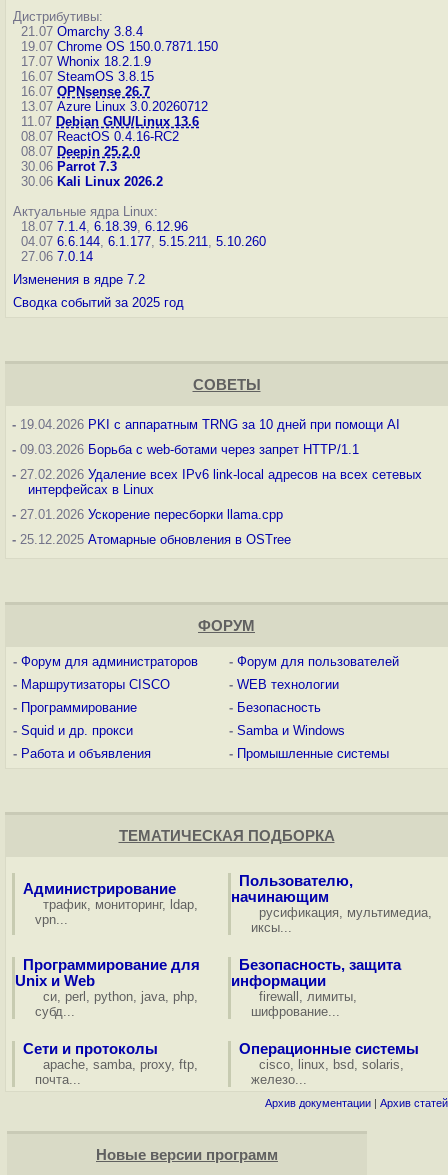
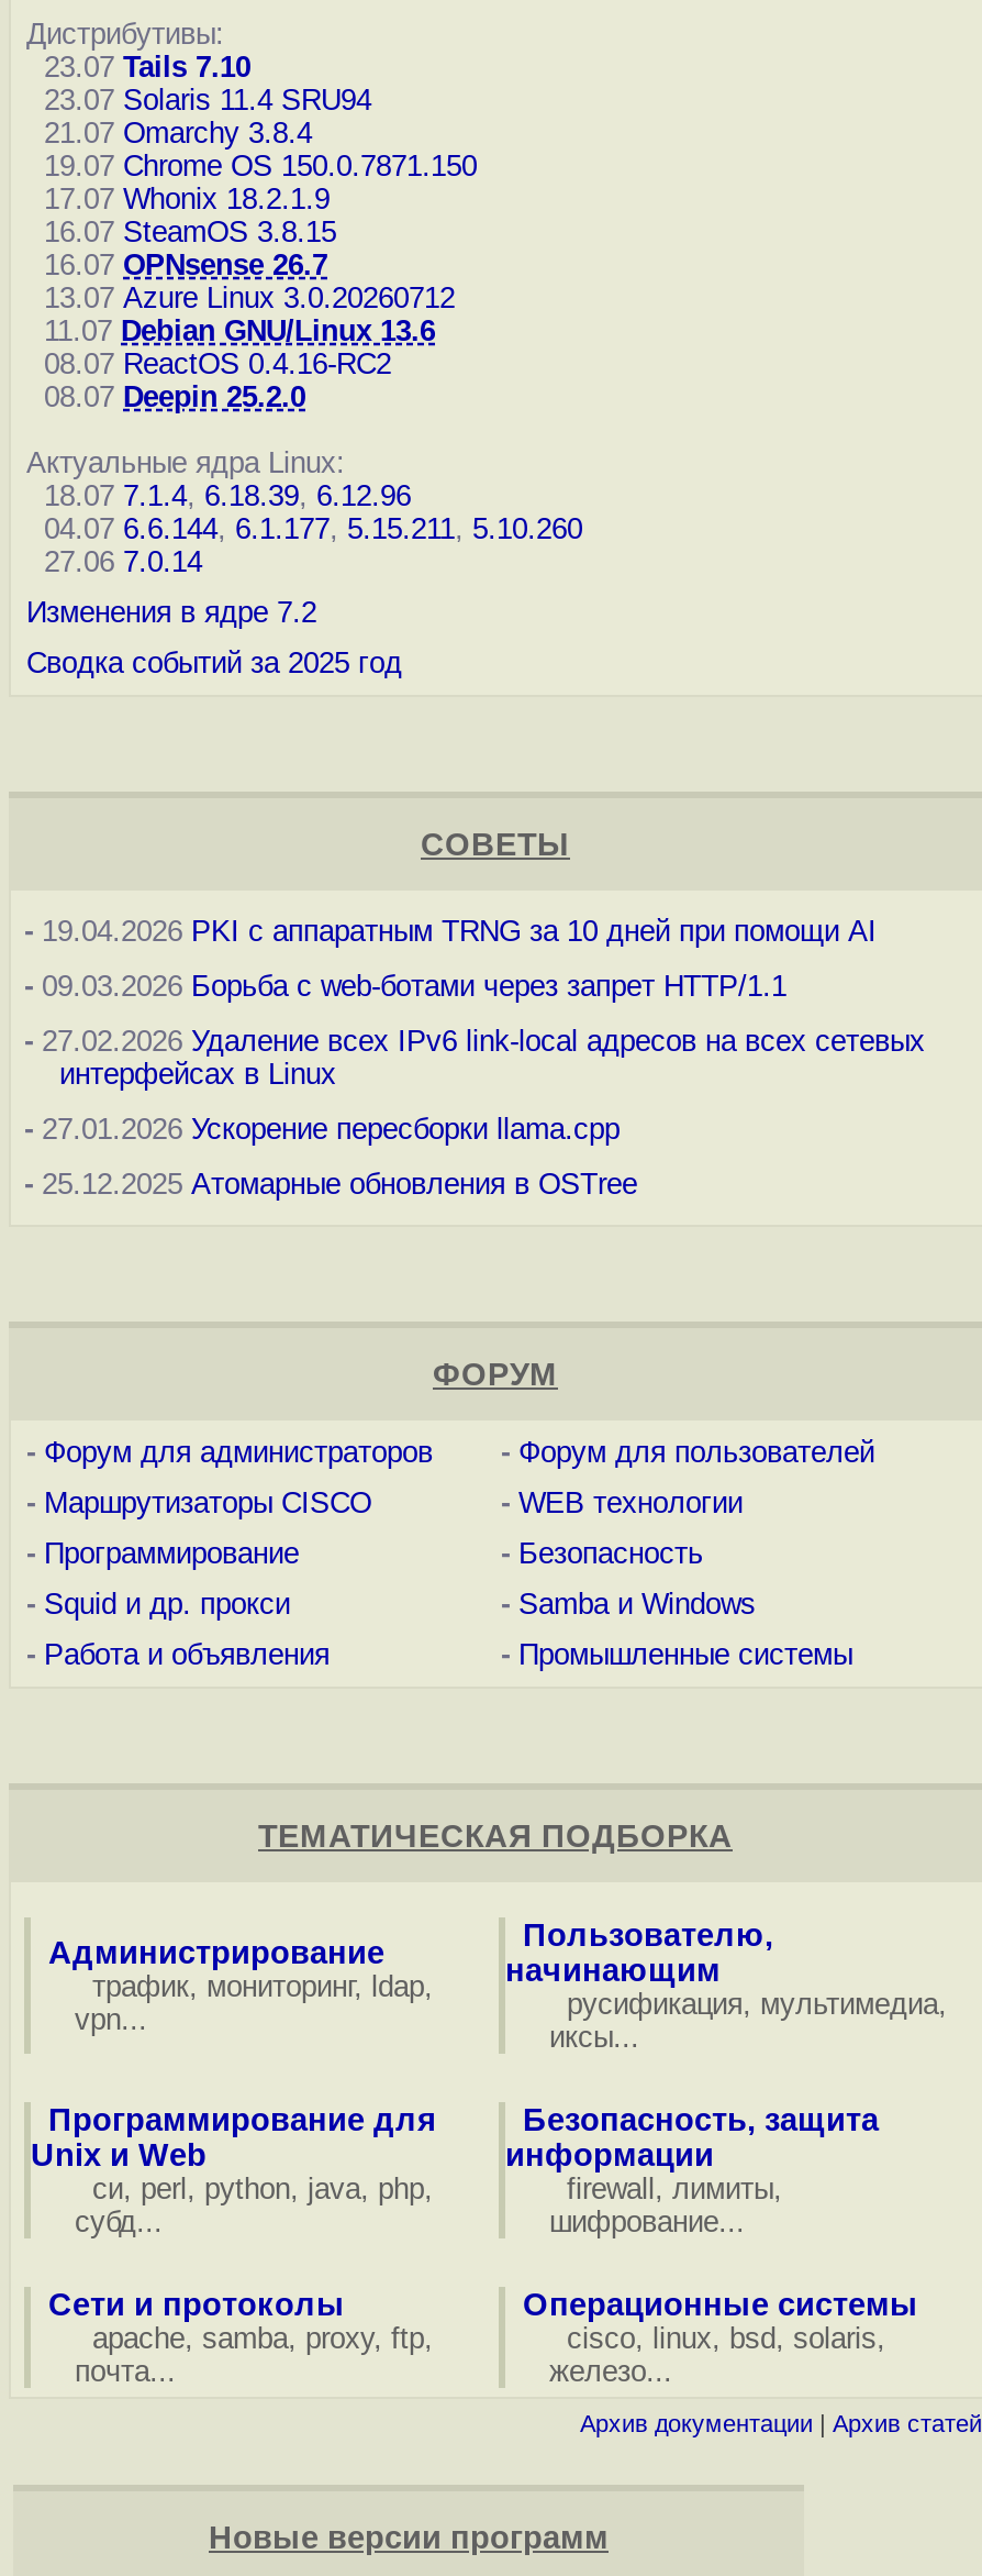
+ 23.07 Tails 7.10
+ 23.07 Solaris 11.4 SRU94

moved down: 21.07 Omarchy 3.8.4 | 19.07 Chrome OS 150.0.7871.150 | 17.07 Whonix 18.2.1.9 | ... | 08.07 ReactOS 0.4.16-RC2 | 08.07 Deepin 25.2.0

- 30.06 Parrot 7.3
- 30.06 Kali Linux 2026.2
